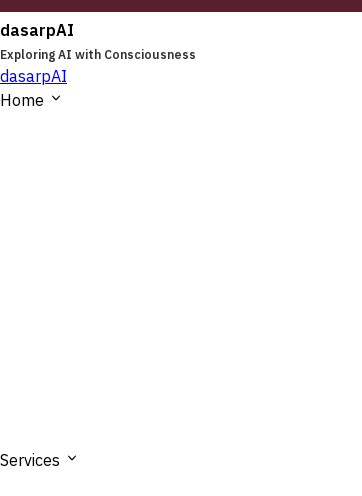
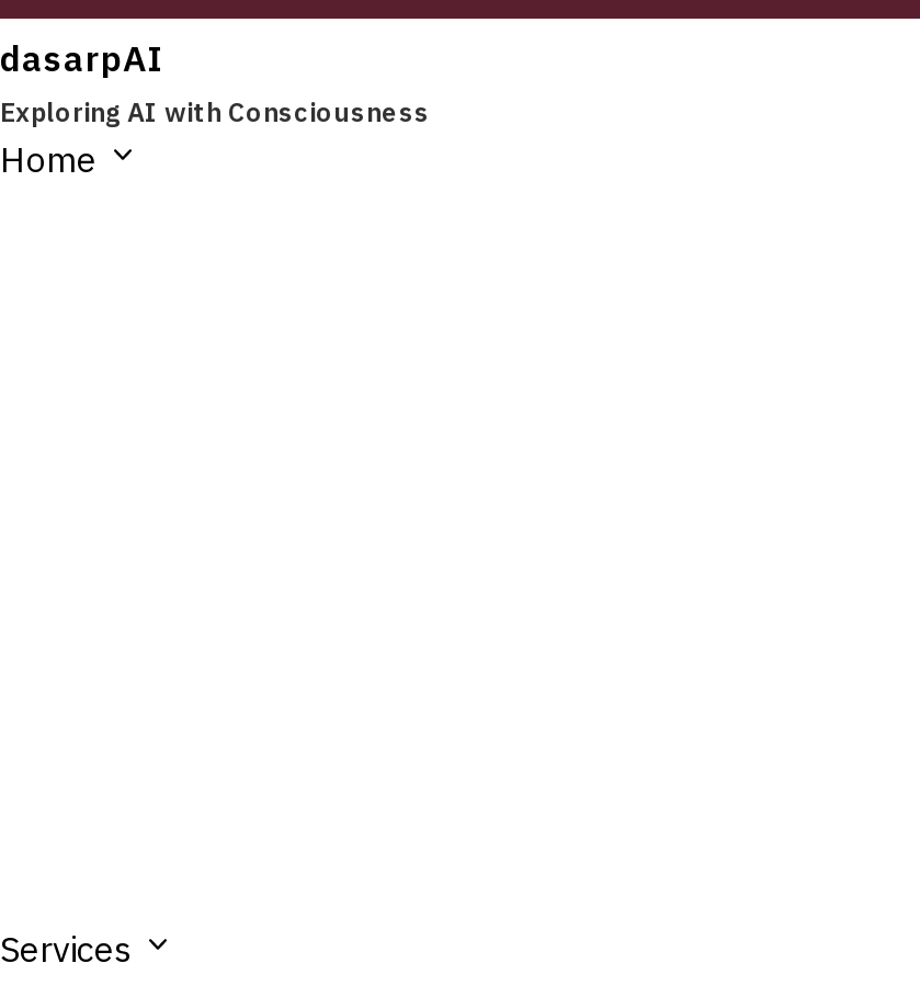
- dasarpAI
